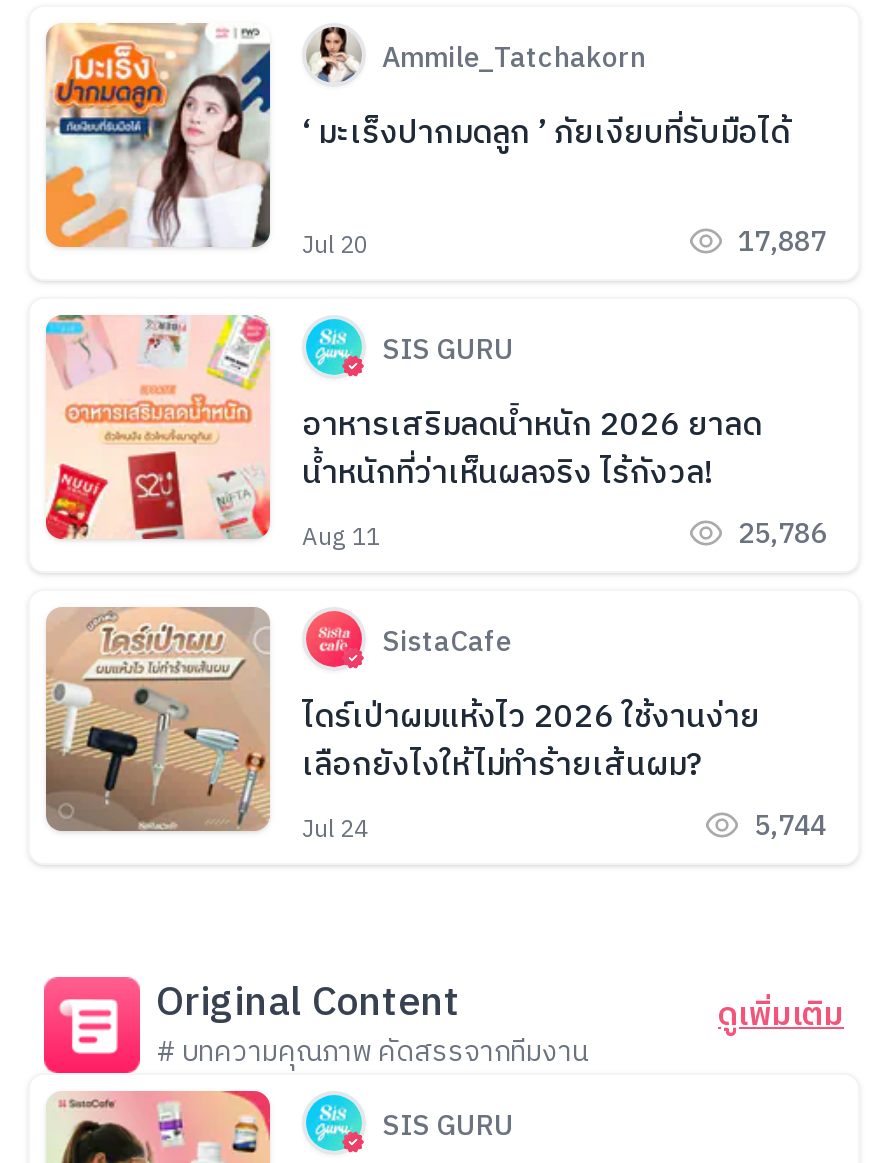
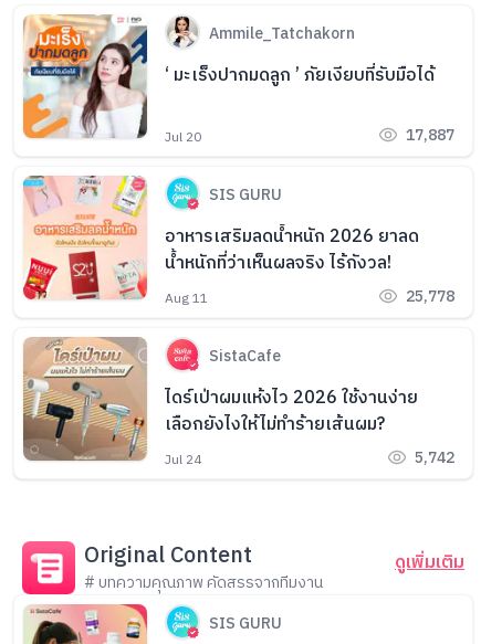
- 25,786
+ 25,778

- 5,744
+ 5,742
